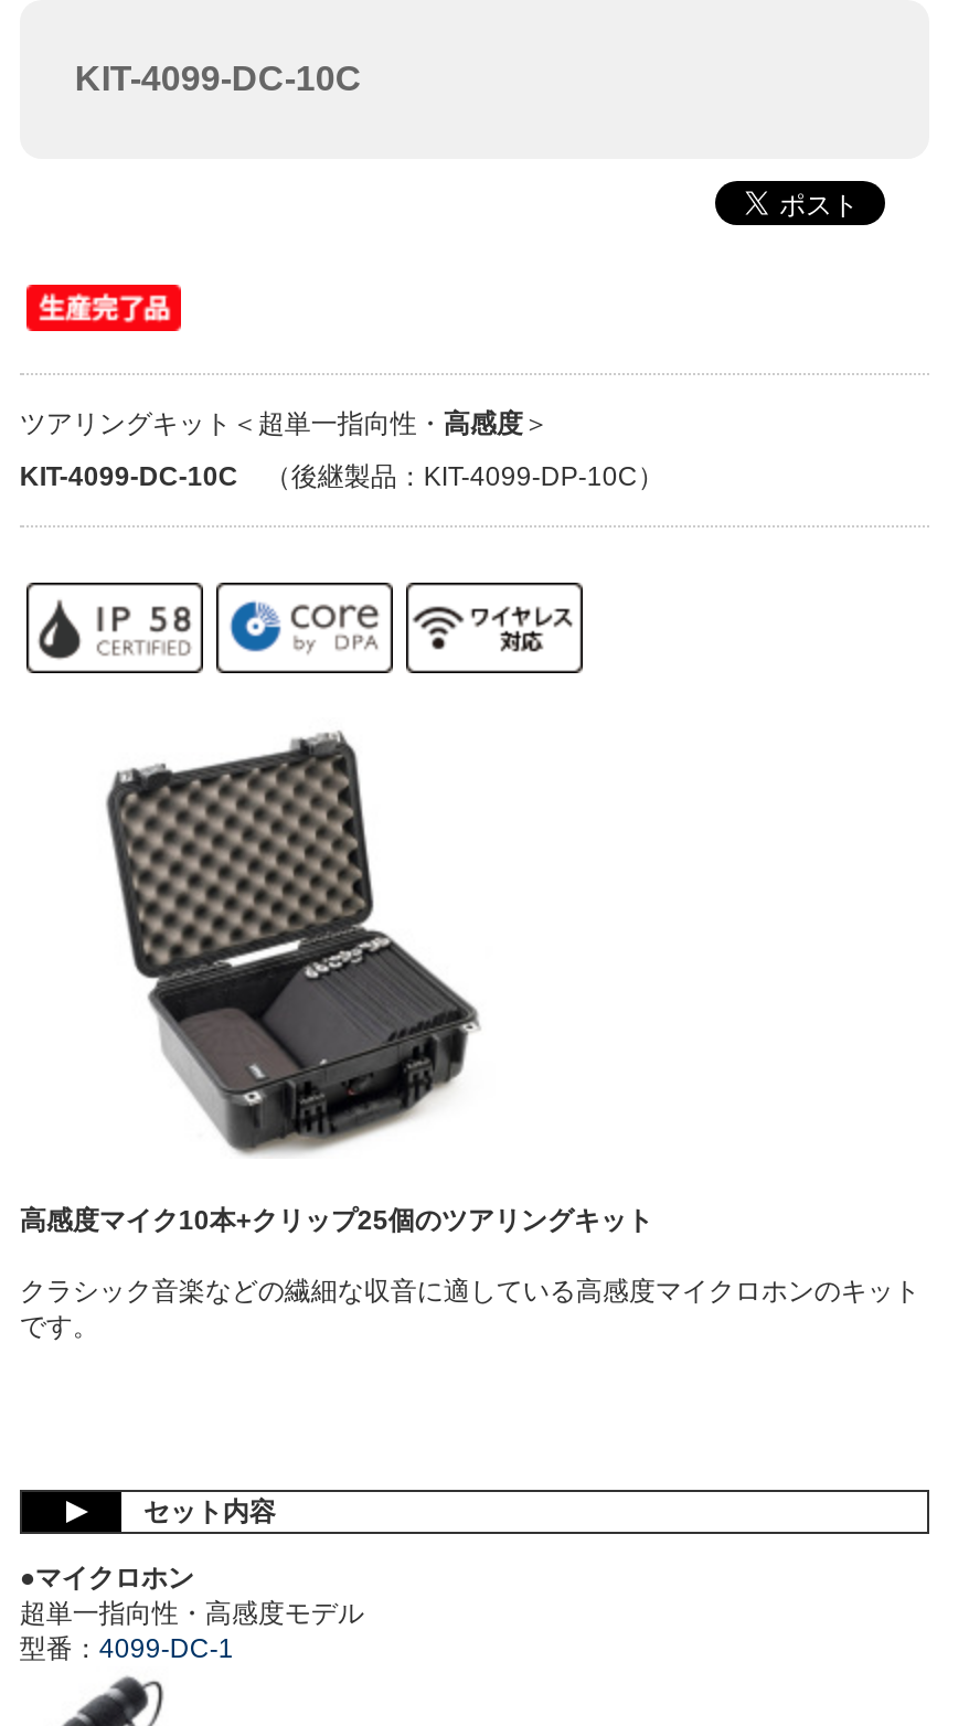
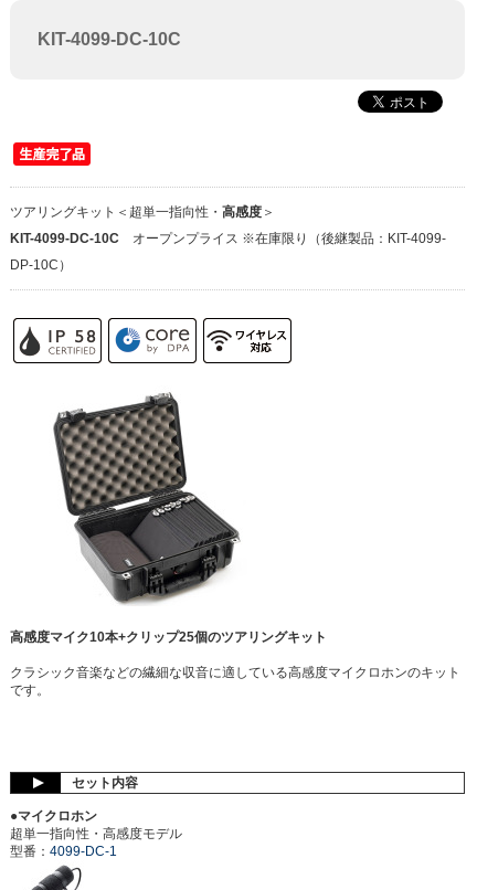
- KIT-4099-DC-10C（後継製品：KIT-4099-DP-10C）
+ KIT-4099-DC-10Cオープンプライス ※在庫限り（後継製品：KIT-4099-
+ DP-10C）
